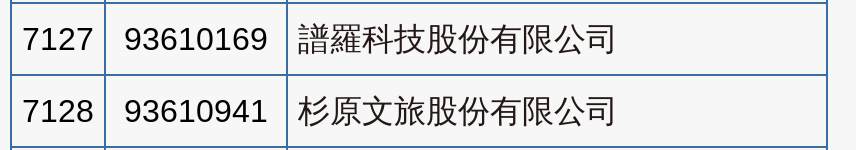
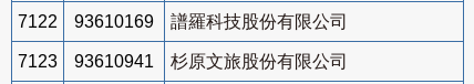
- 7127 93610169 譜羅科技股份有限公司
+ 7122 93610169 譜羅科技股份有限公司

- 7128 93610941 杉原文旅股份有限公司
+ 7123 93610941 杉原文旅股份有限公司
